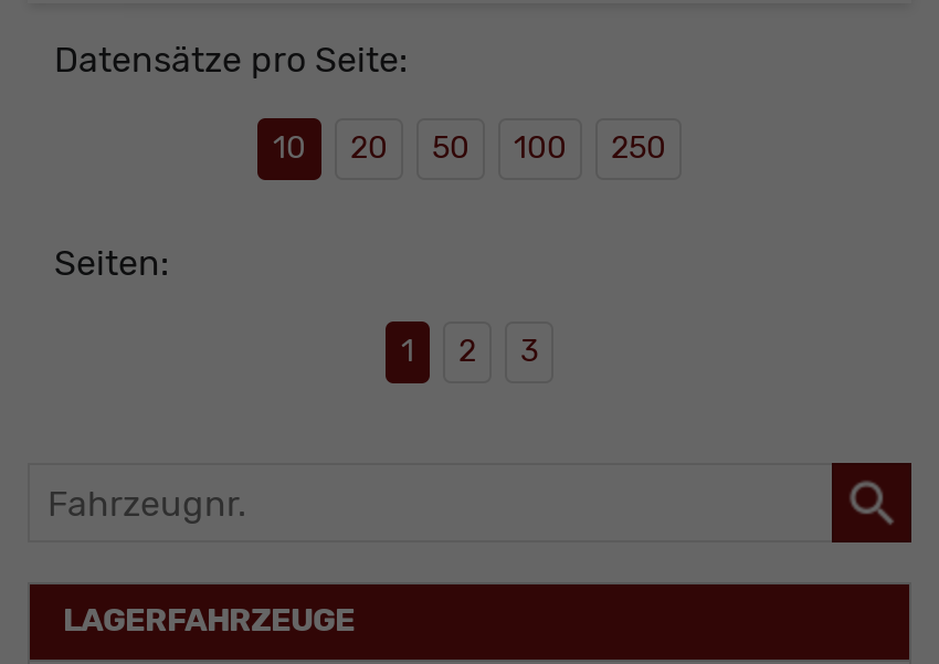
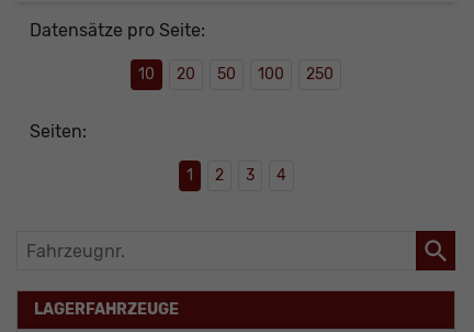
+ 4
